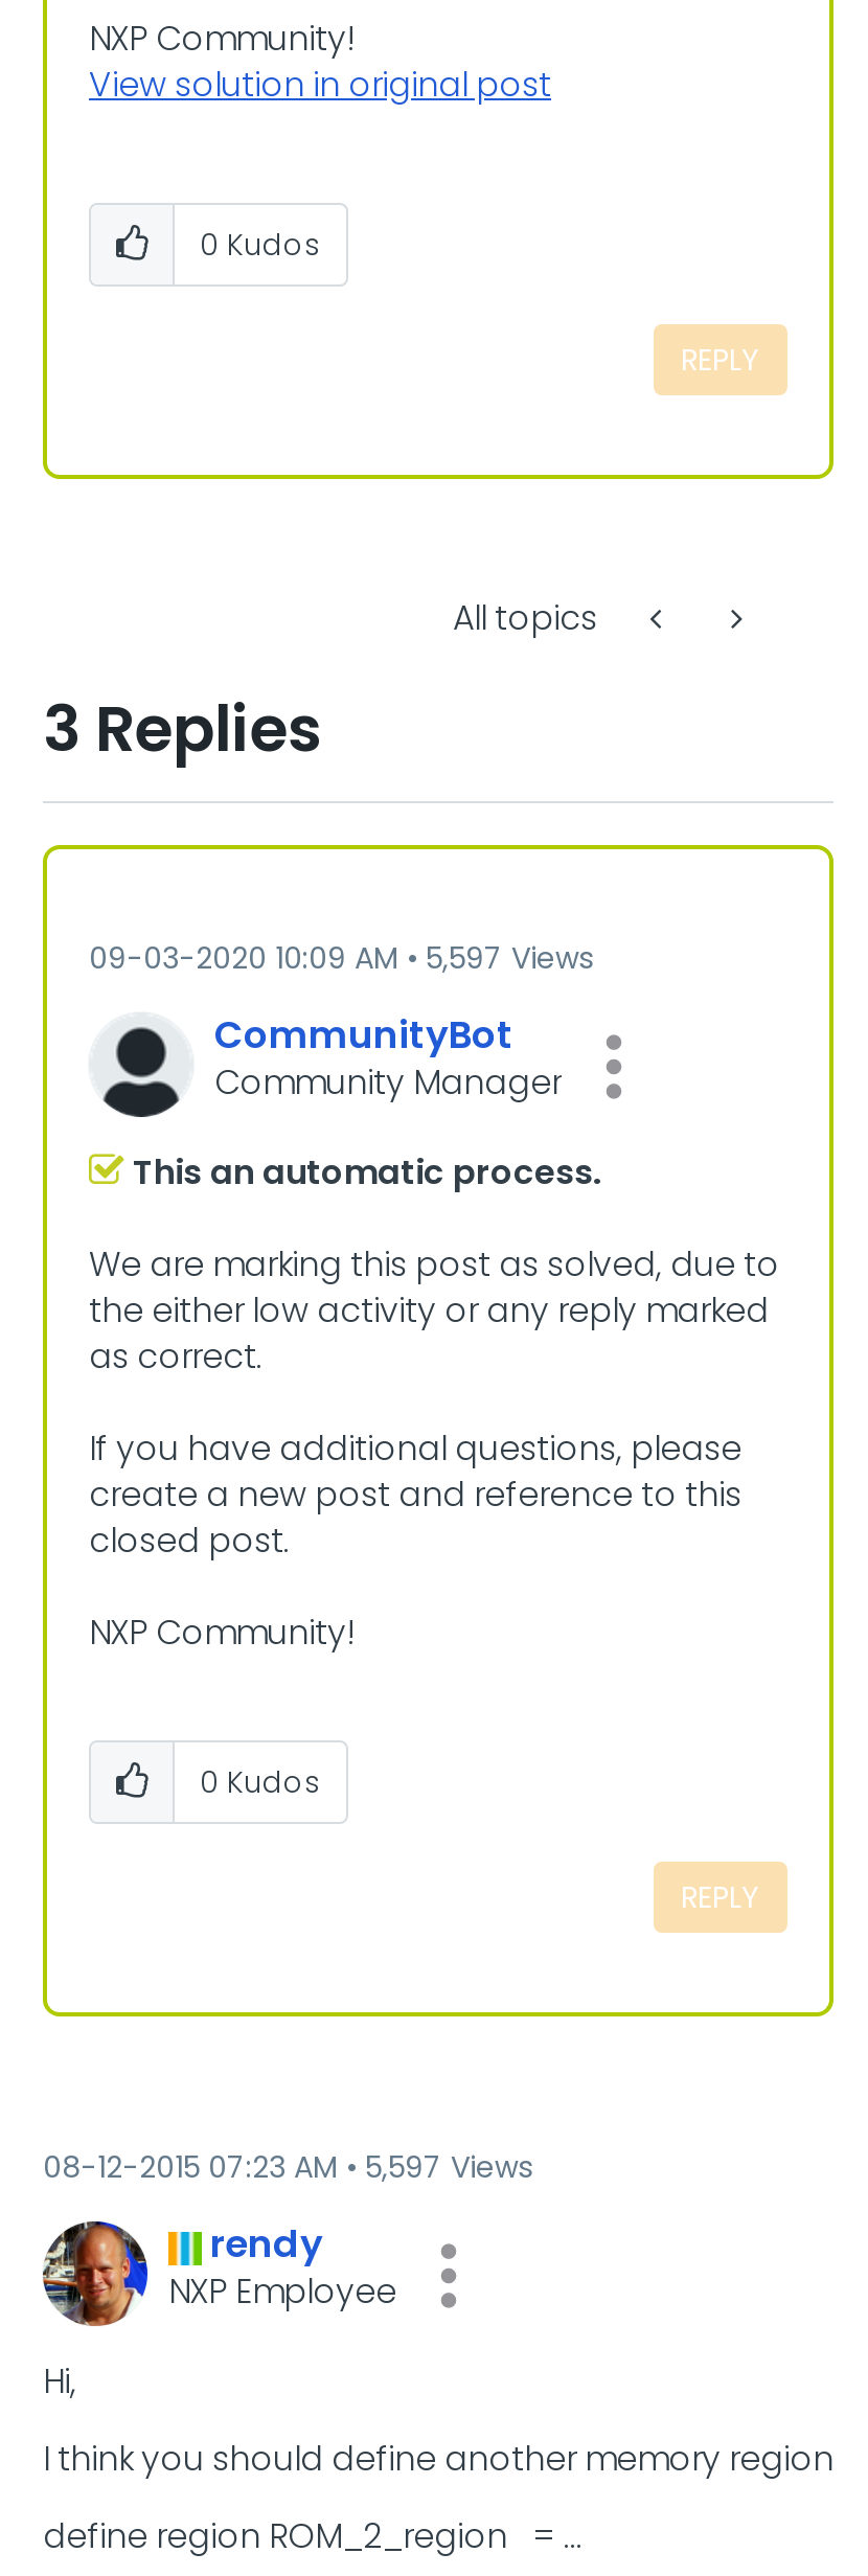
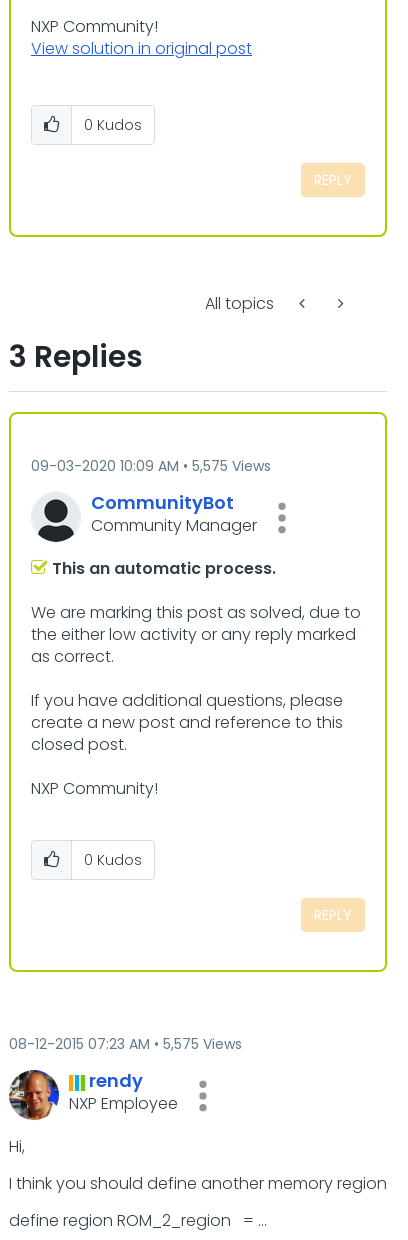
- 09-03-2020 10:09 AM 5,597 Views
+ 09-03-2020 10:09 AM 5,575 Views

- 08-12-2015 07:23 AM 5,597 Views
+ 08-12-2015 07:23 AM 5,575 Views
